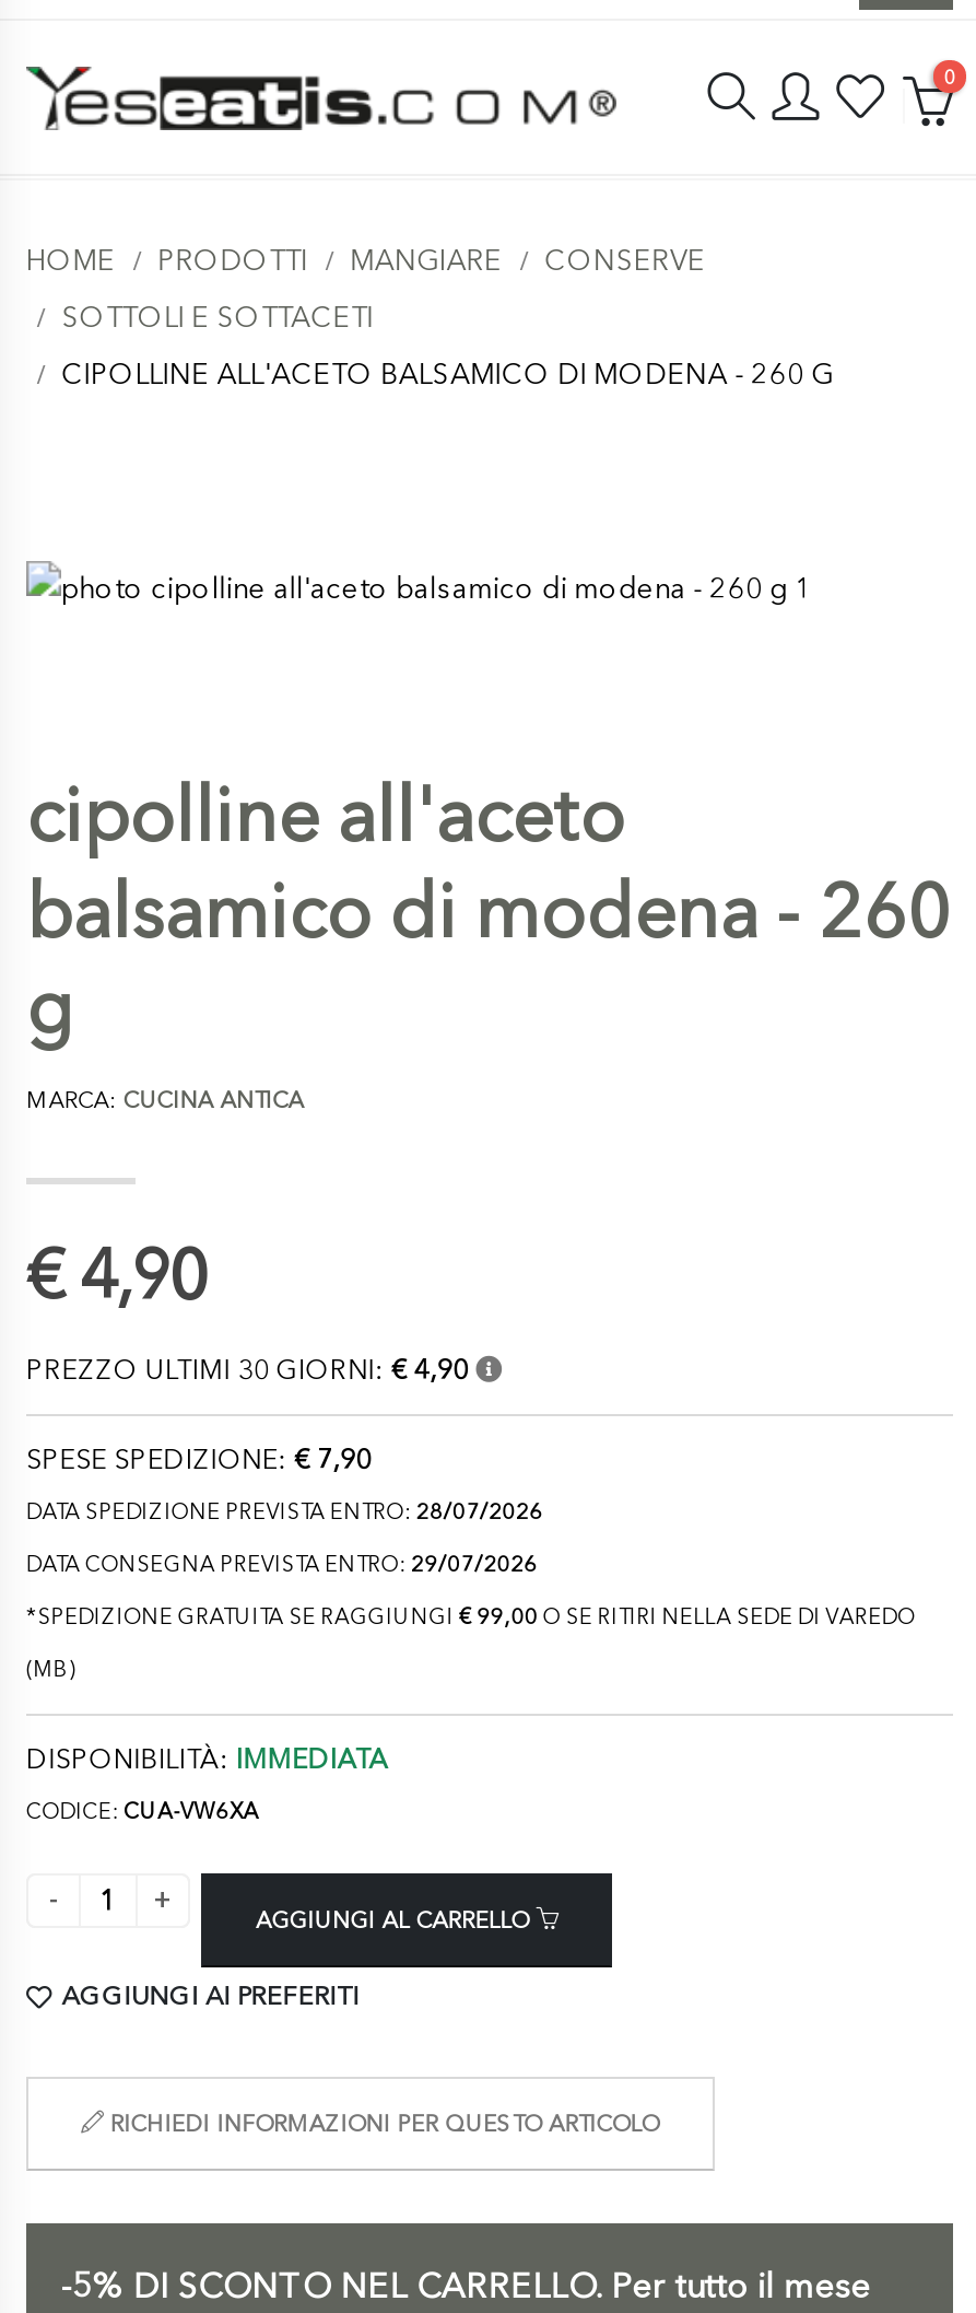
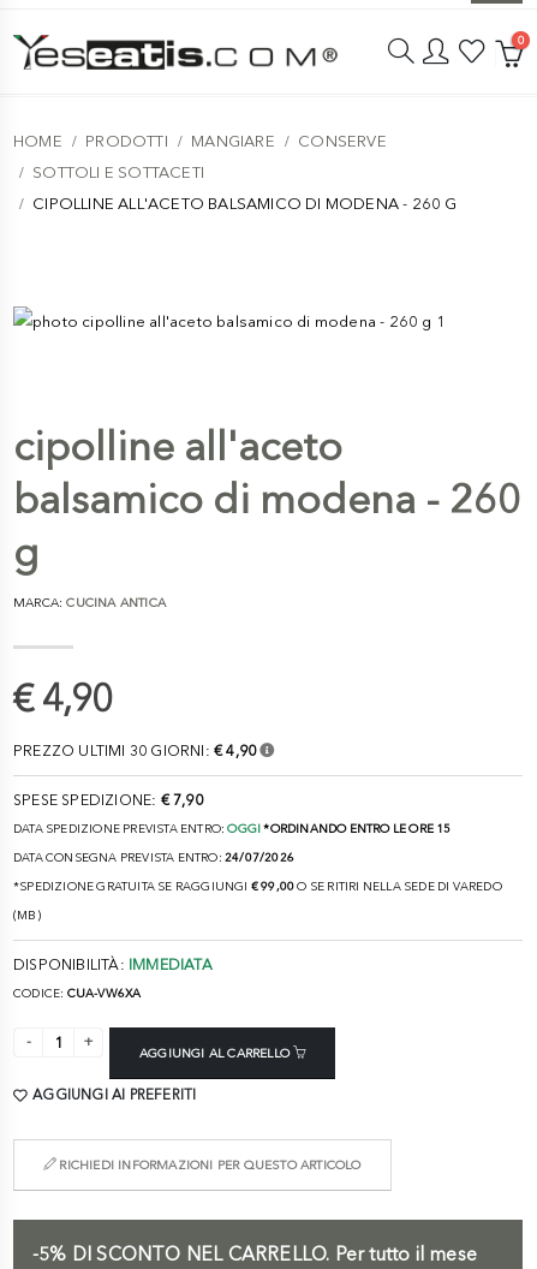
- DATA SPEDIZIONE PREVISTA ENTRO: 28/07/2026
+ DATA SPEDIZIONE PREVISTA ENTRO: OGGI *ORDINANDO ENTRO LE ORE 15

- DATA CONSEGNA PREVISTA ENTRO: 29/07/2026
+ DATA CONSEGNA PREVISTA ENTRO: 24/07/2026
